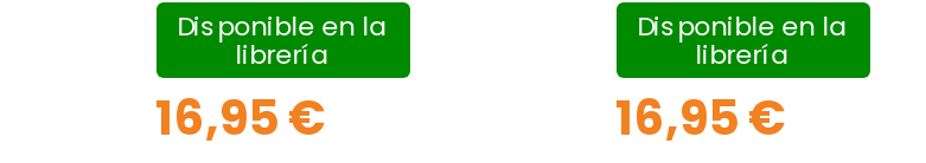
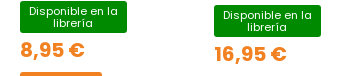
- 16,95 €
+ 8,95 €
